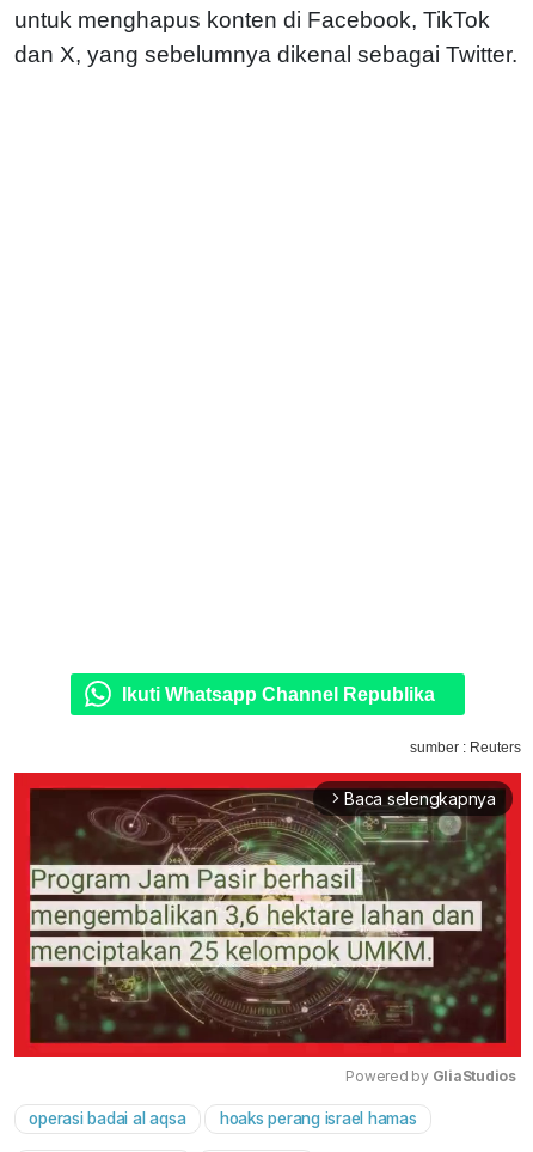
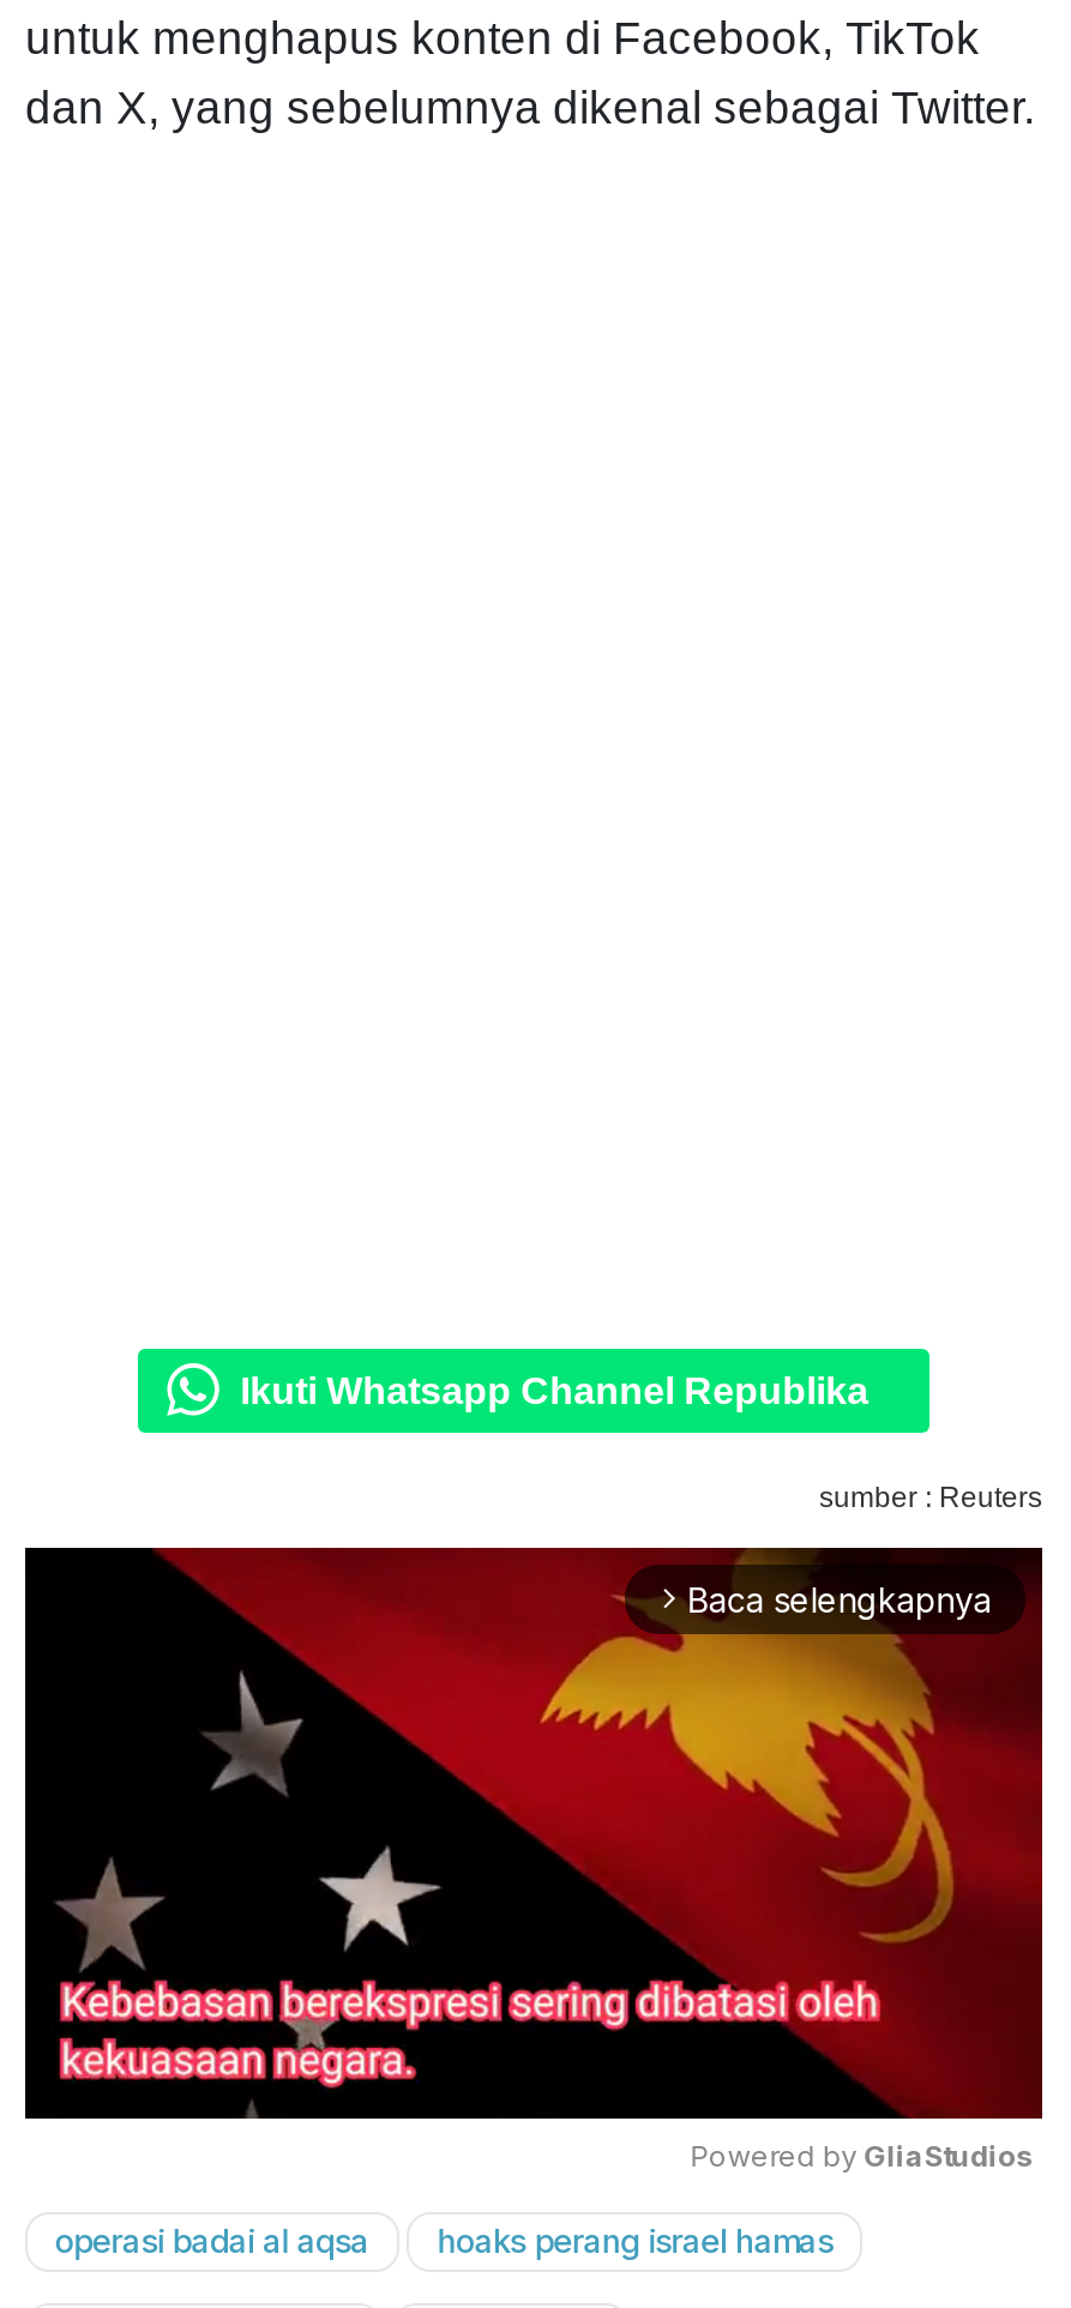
- [image]
+ [image]
